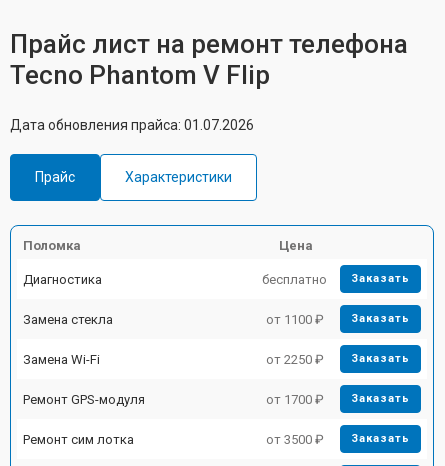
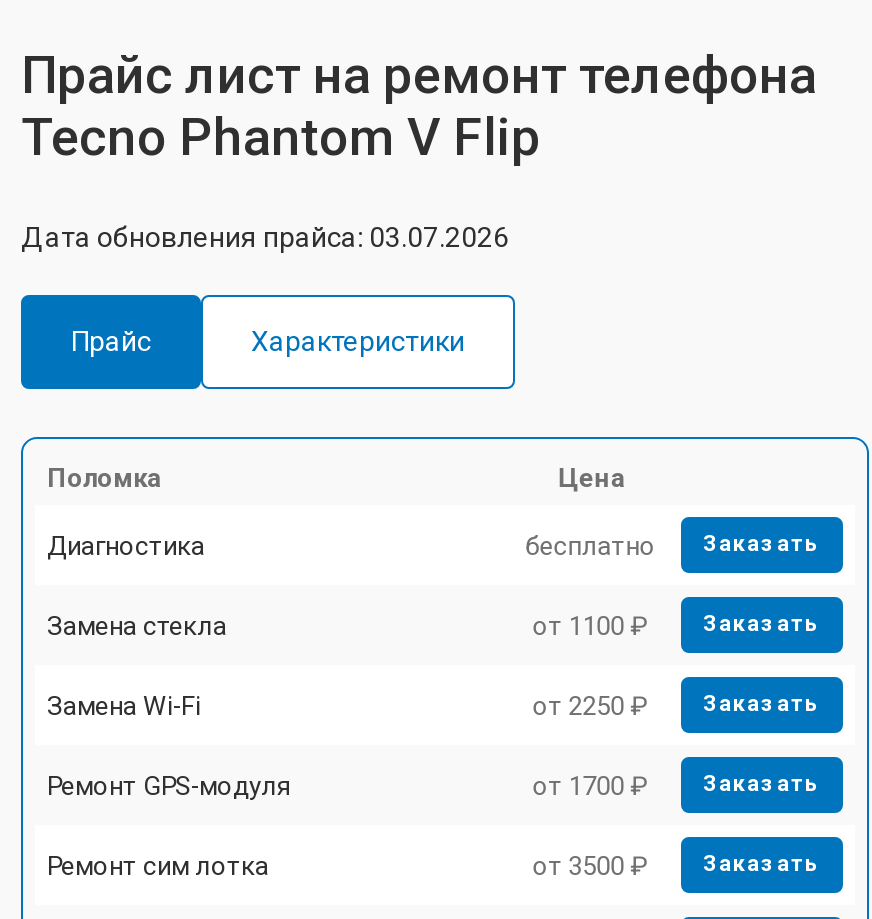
- Дата обновления прайса: 01.07.2026
+ Дата обновления прайса: 03.07.2026
